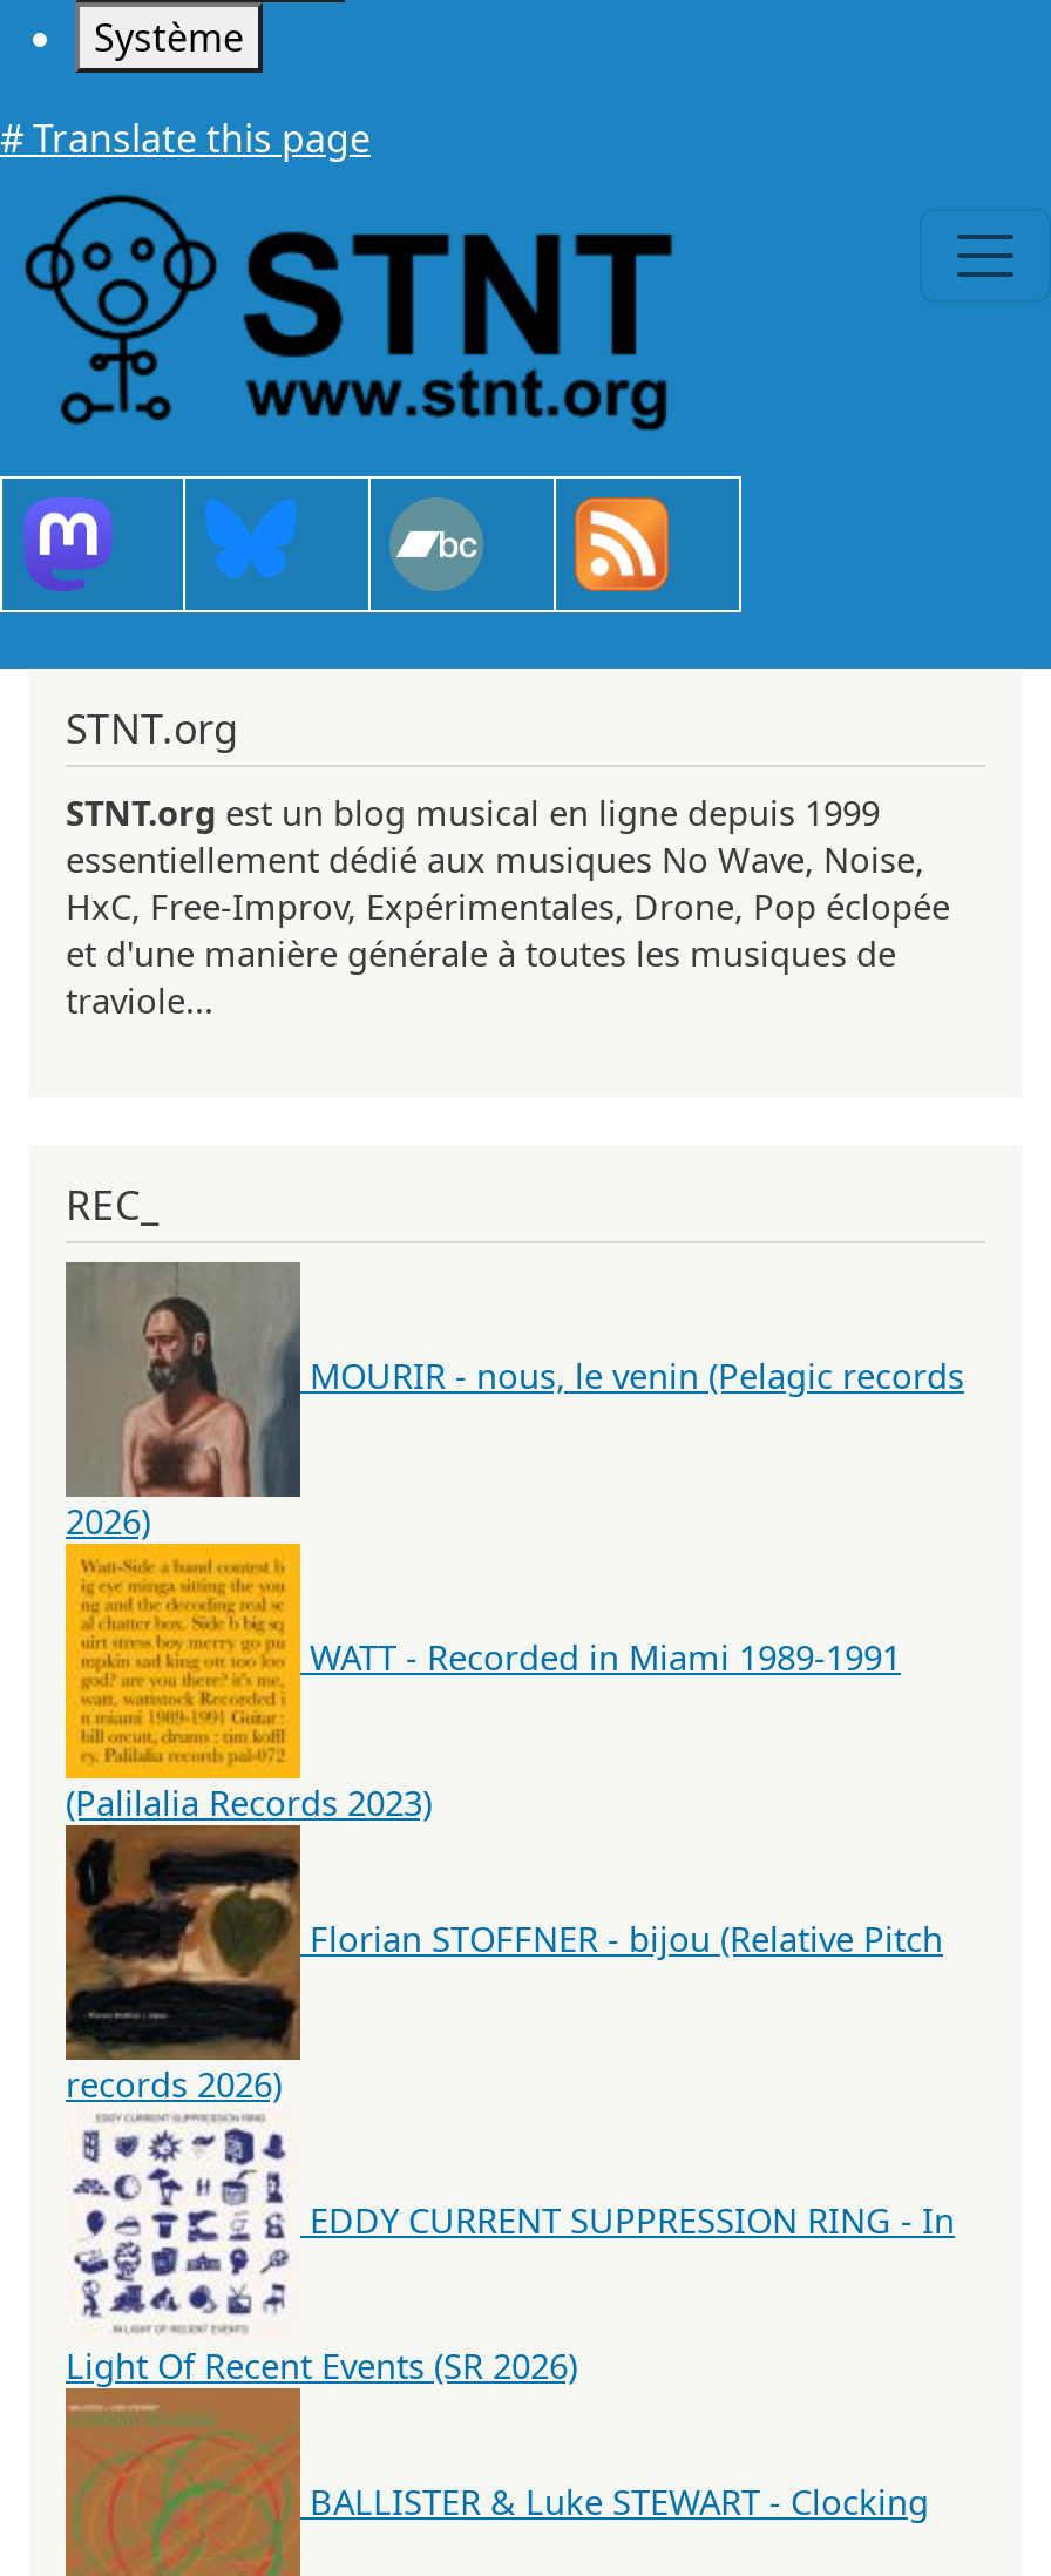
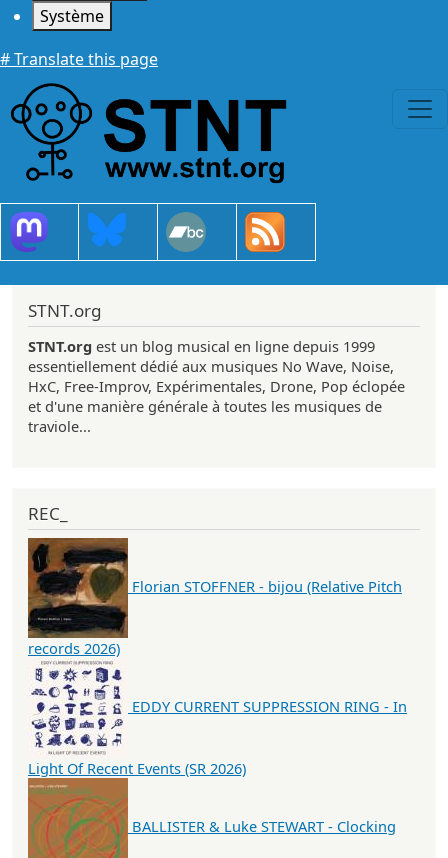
- [image]
- MOURIR - nous, le venin (Pelagic records
- 2026)
- WATT - Recorded in Miami 1989-1991
- (Palilalia Records 2023)

- [image]
